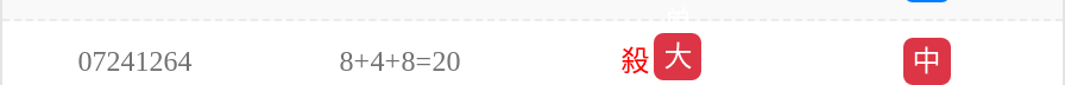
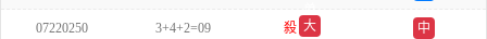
- 07241264
+ 07220250

- 8+4+8=20
+ 3+4+2=09
